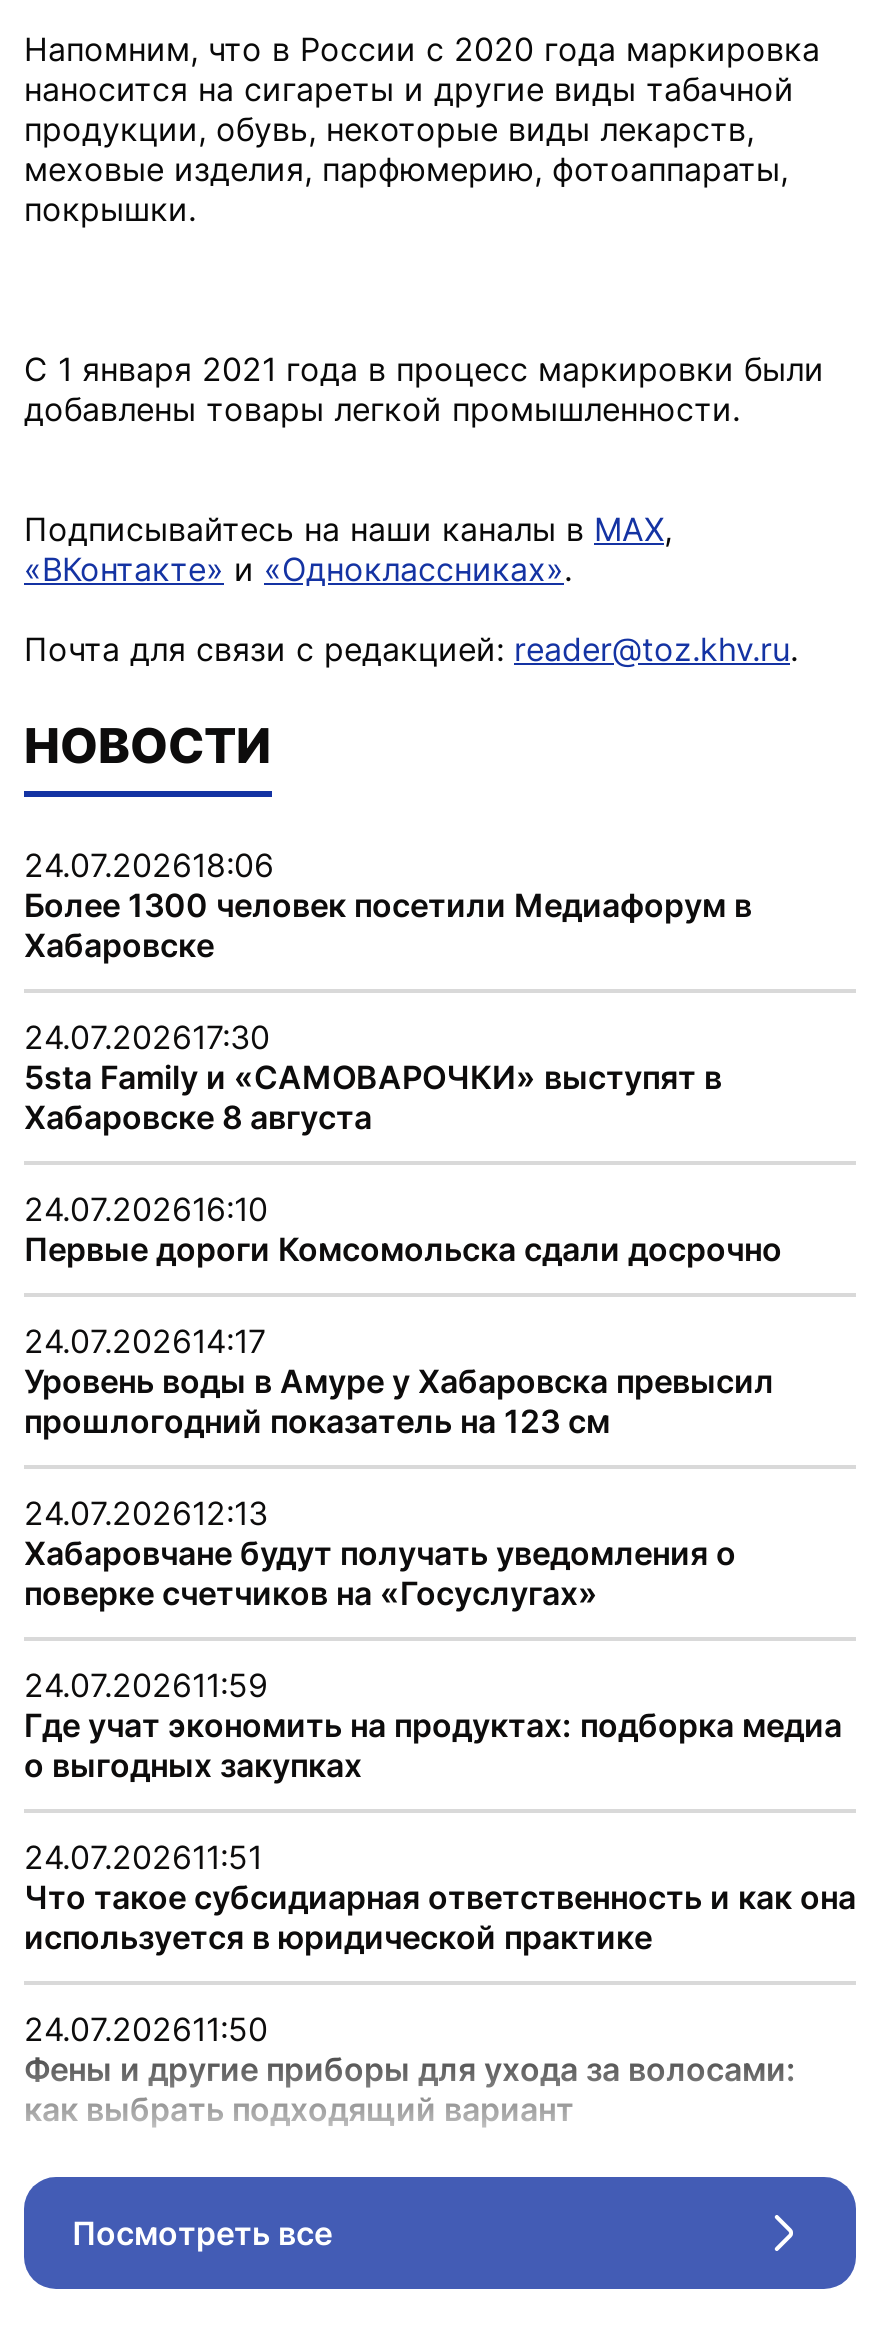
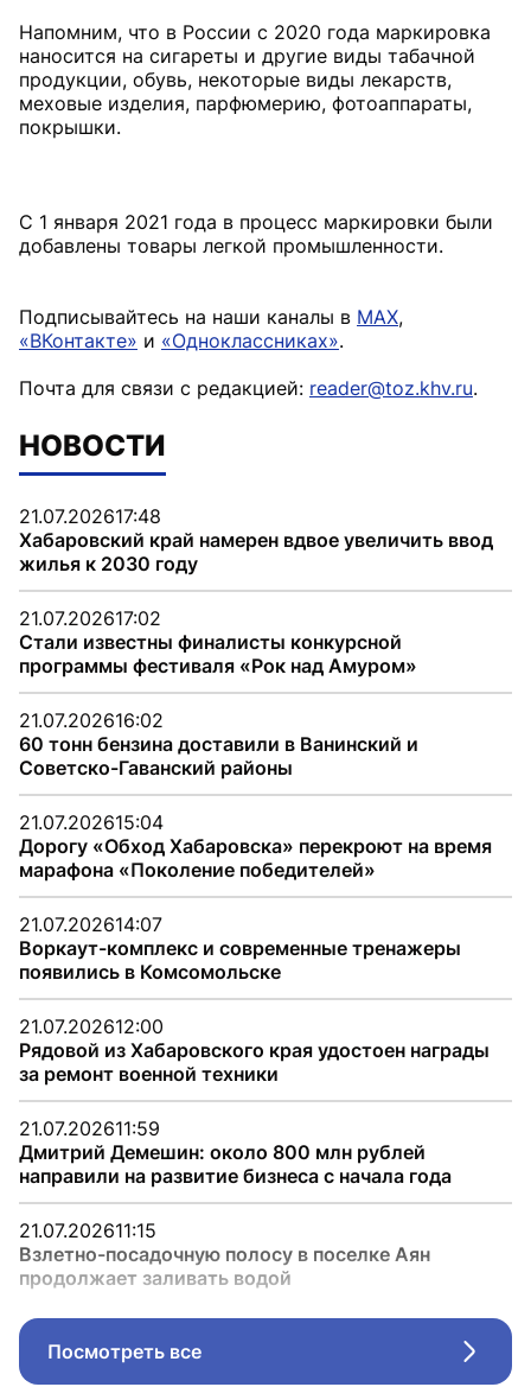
- 24.07.202618:06
- Более 1300 человек посетили Медиафорум в
- Хабаровске
+ 21.07.202617:48
+ Хабаровский край намерен вдвое увеличить ввод
+ жилья к 2030 году

- 24.07.202617:30
- 5sta Family и «САМОВАРОЧКИ» выступят в
- Хабаровске 8 августа
+ 21.07.202617:02
+ Стали известны финалисты конкурсной
+ программы фестиваля «Рок над Амуром»

- 24.07.202616:10
- Первые дороги Комсомольска сдали досрочно
+ 21.07.202616:02
+ 60 тонн бензина доставили в Ванинский и
+ Советско-Гаванский районы

- 24.07.202614:17
- Уровень воды в Амуре у Хабаровска превысил
- прошлогодний показатель на 123 см
+ 21.07.202615:04
+ Дорогу «Обход Хабаровска» перекроют на время
+ марафона «Поколение победителей»

- 24.07.202612:13
- Хабаровчане будут получать уведомления о
- поверке счетчиков на «Госуслугах»
+ 21.07.202614:07
+ Воркаут-комплекс и современные тренажеры
+ появились в Комсомольске

- 24.07.202611:59
- Где учат экономить на продуктах: подборка медиа
- о выгодных закупках
+ 21.07.202612:00
+ Рядовой из Хабаровского края удостоен награды
+ за ремонт военной техники

- 24.07.202611:51
- Что такое субсидиарная ответственность и как она
- используется в юридической практике
+ 21.07.202611:59
+ Дмитрий Демешин: около 800 млн рублей
+ направили на развитие бизнеса с начала года

- 24.07.202611:50
- Фены и другие приборы для ухода за волосами:
- как выбрать подходящий вариант
+ 21.07.202611:15
+ Взлетно-посадочную полосу в поселке Аян
+ продолжает заливать водой
